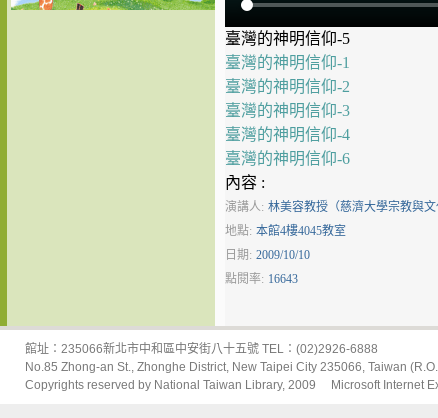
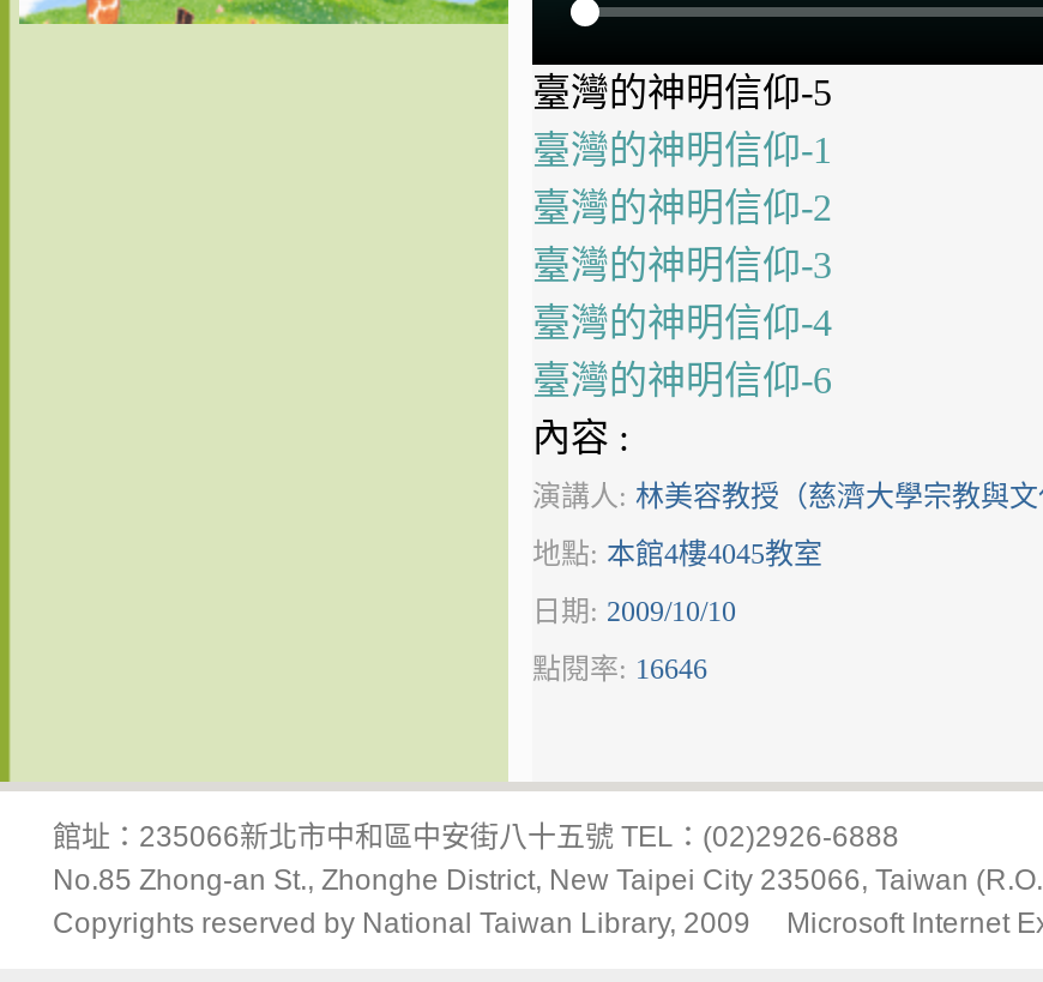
- 點閱率: 16643
+ 點閱率: 16646
